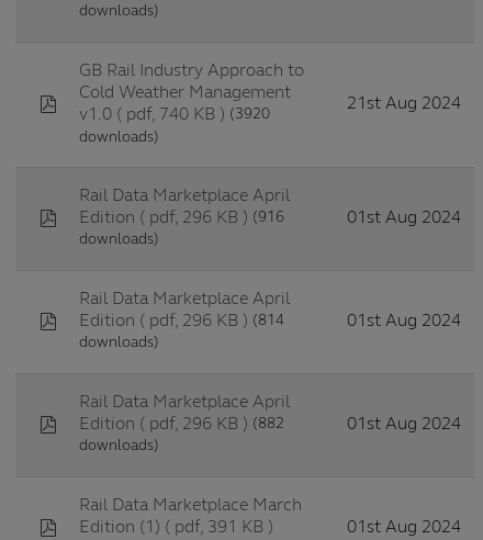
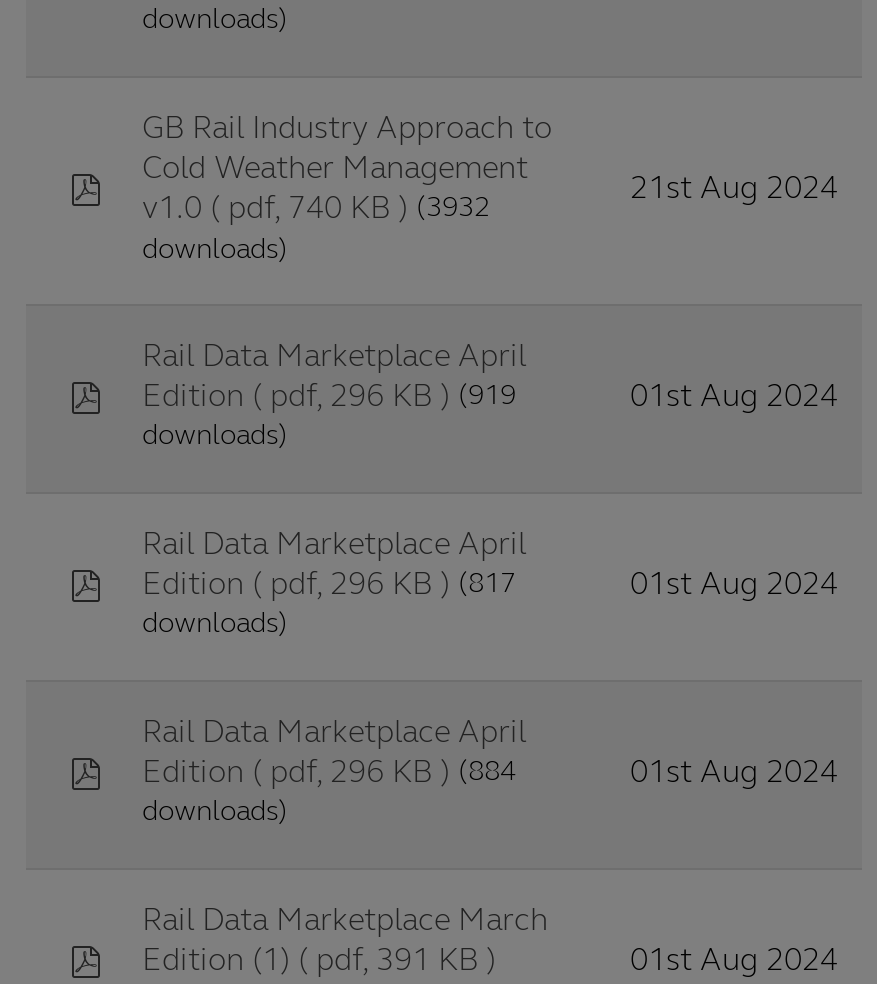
- v1.0 ( pdf, 740 KB ) (3920
+ v1.0 ( pdf, 740 KB ) (3932

- Edition ( pdf, 296 KB ) (916
+ Edition ( pdf, 296 KB ) (919

- Edition ( pdf, 296 KB ) (814
+ Edition ( pdf, 296 KB ) (817

- Edition ( pdf, 296 KB ) (882
+ Edition ( pdf, 296 KB ) (884
